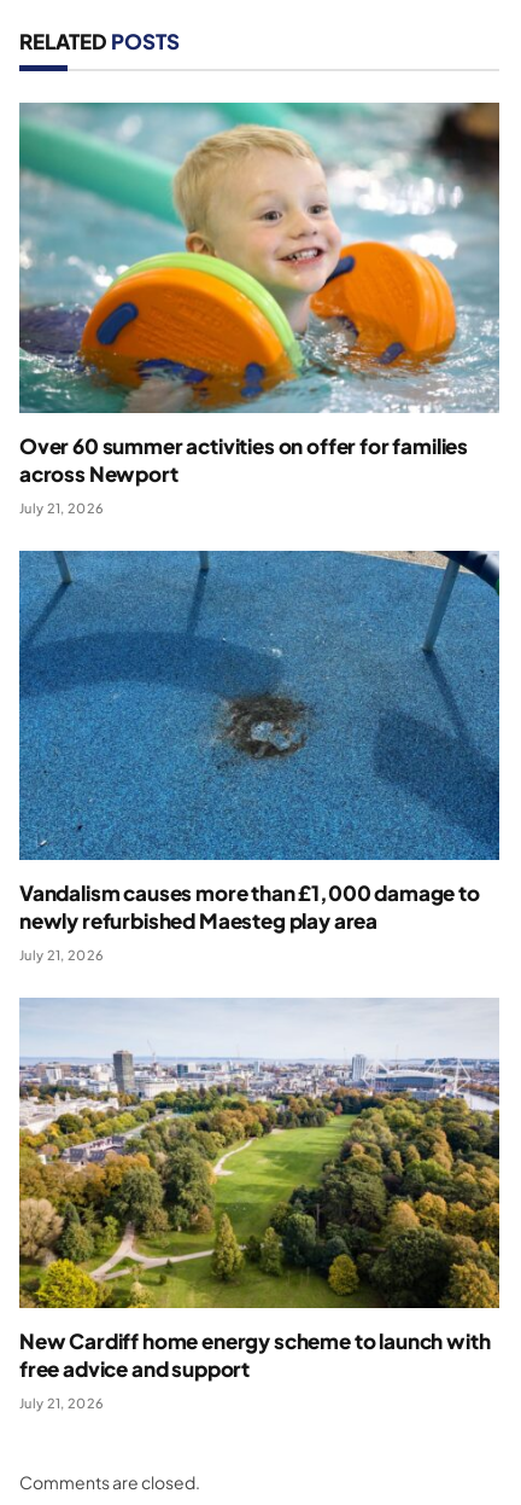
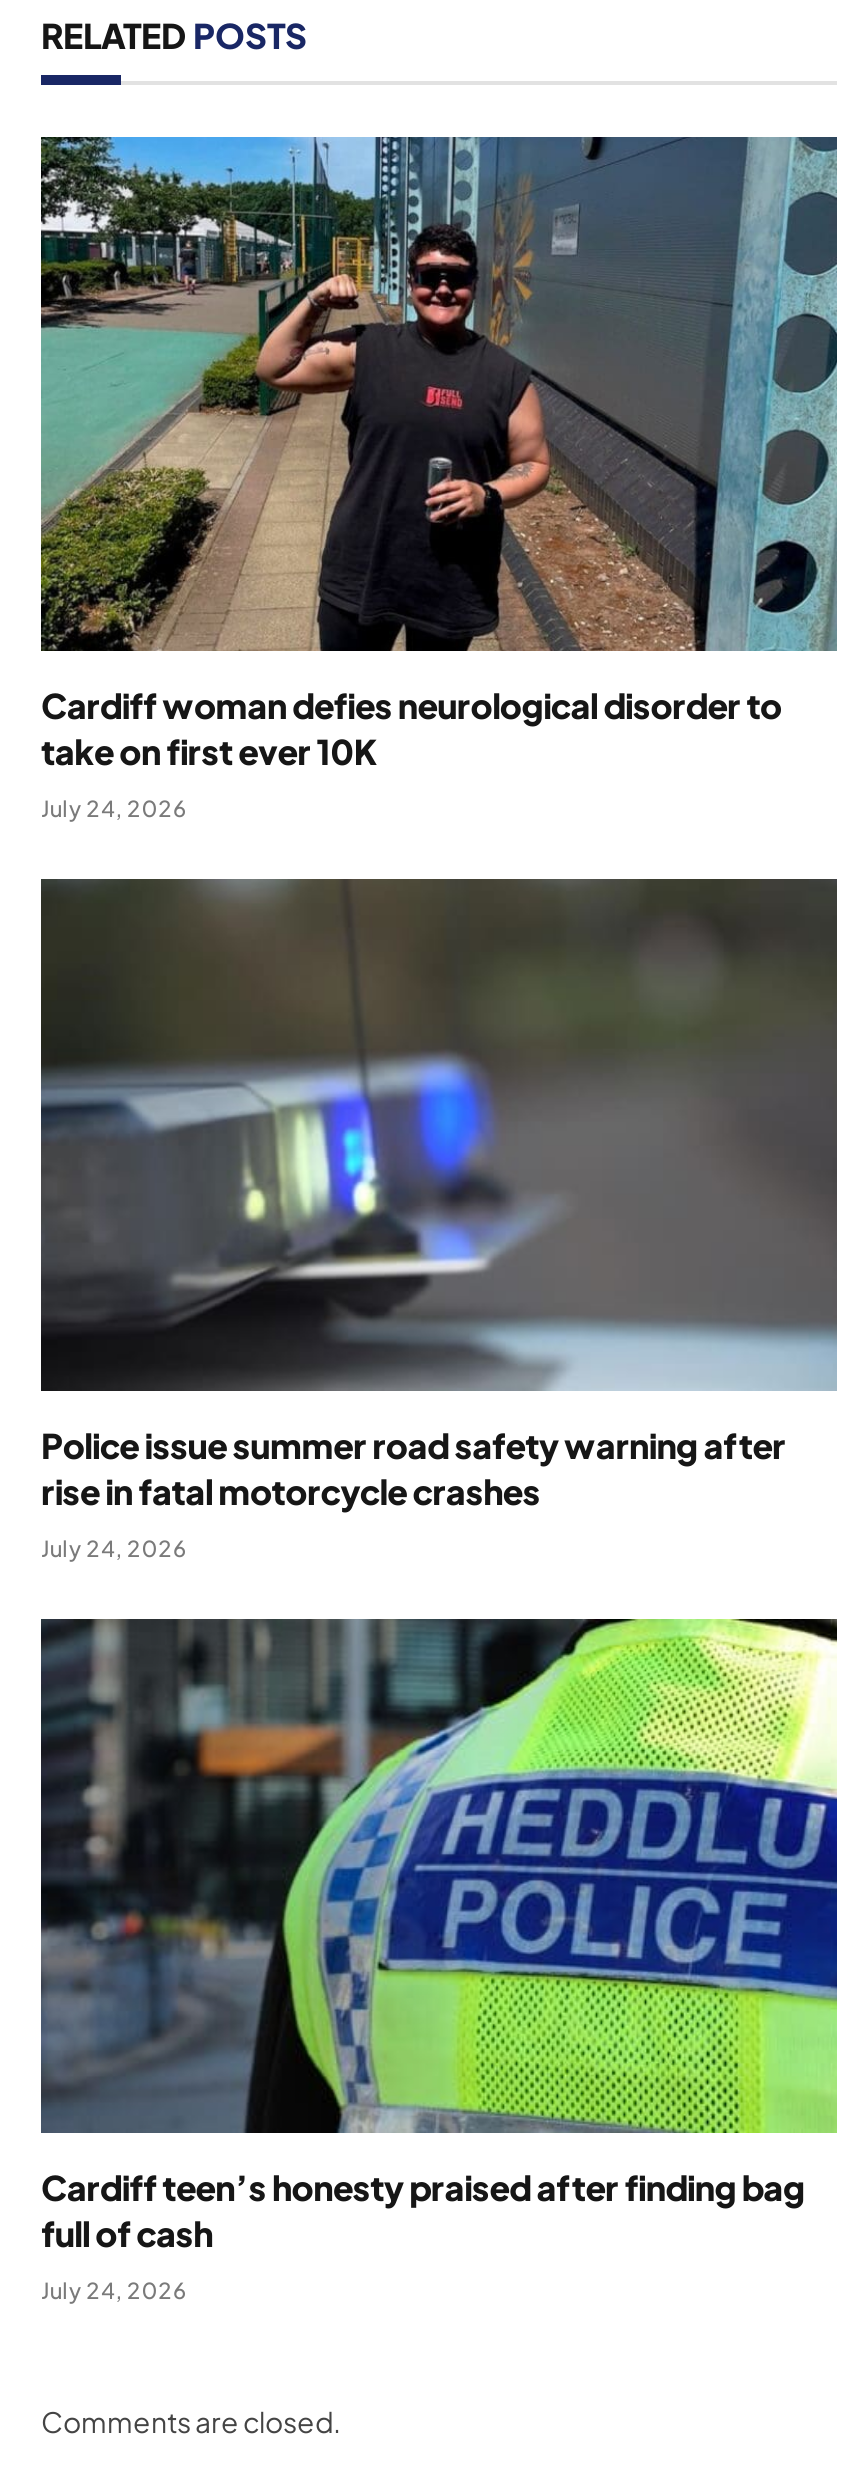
- [image]
- Over 60 summer activities on offer for families
- across Newport
+ [image]
+ Cardiff woman defies neurological disorder to
+ take on first ever 10K

- July 21, 2026
+ July 24, 2026

- [image]
- Vandalism causes more than £1,000 damage to
- newly refurbished Maesteg play area
+ [image]
+ Police issue summer road safety warning after
+ rise in fatal motorcycle crashes

- July 21, 2026
+ July 24, 2026

- [image]
- New Cardiff home energy scheme to launch with
- free advice and support
+ [image]
+ Cardiff teen’s honesty praised after finding bag
+ full of cash

- July 21, 2026
+ July 24, 2026
